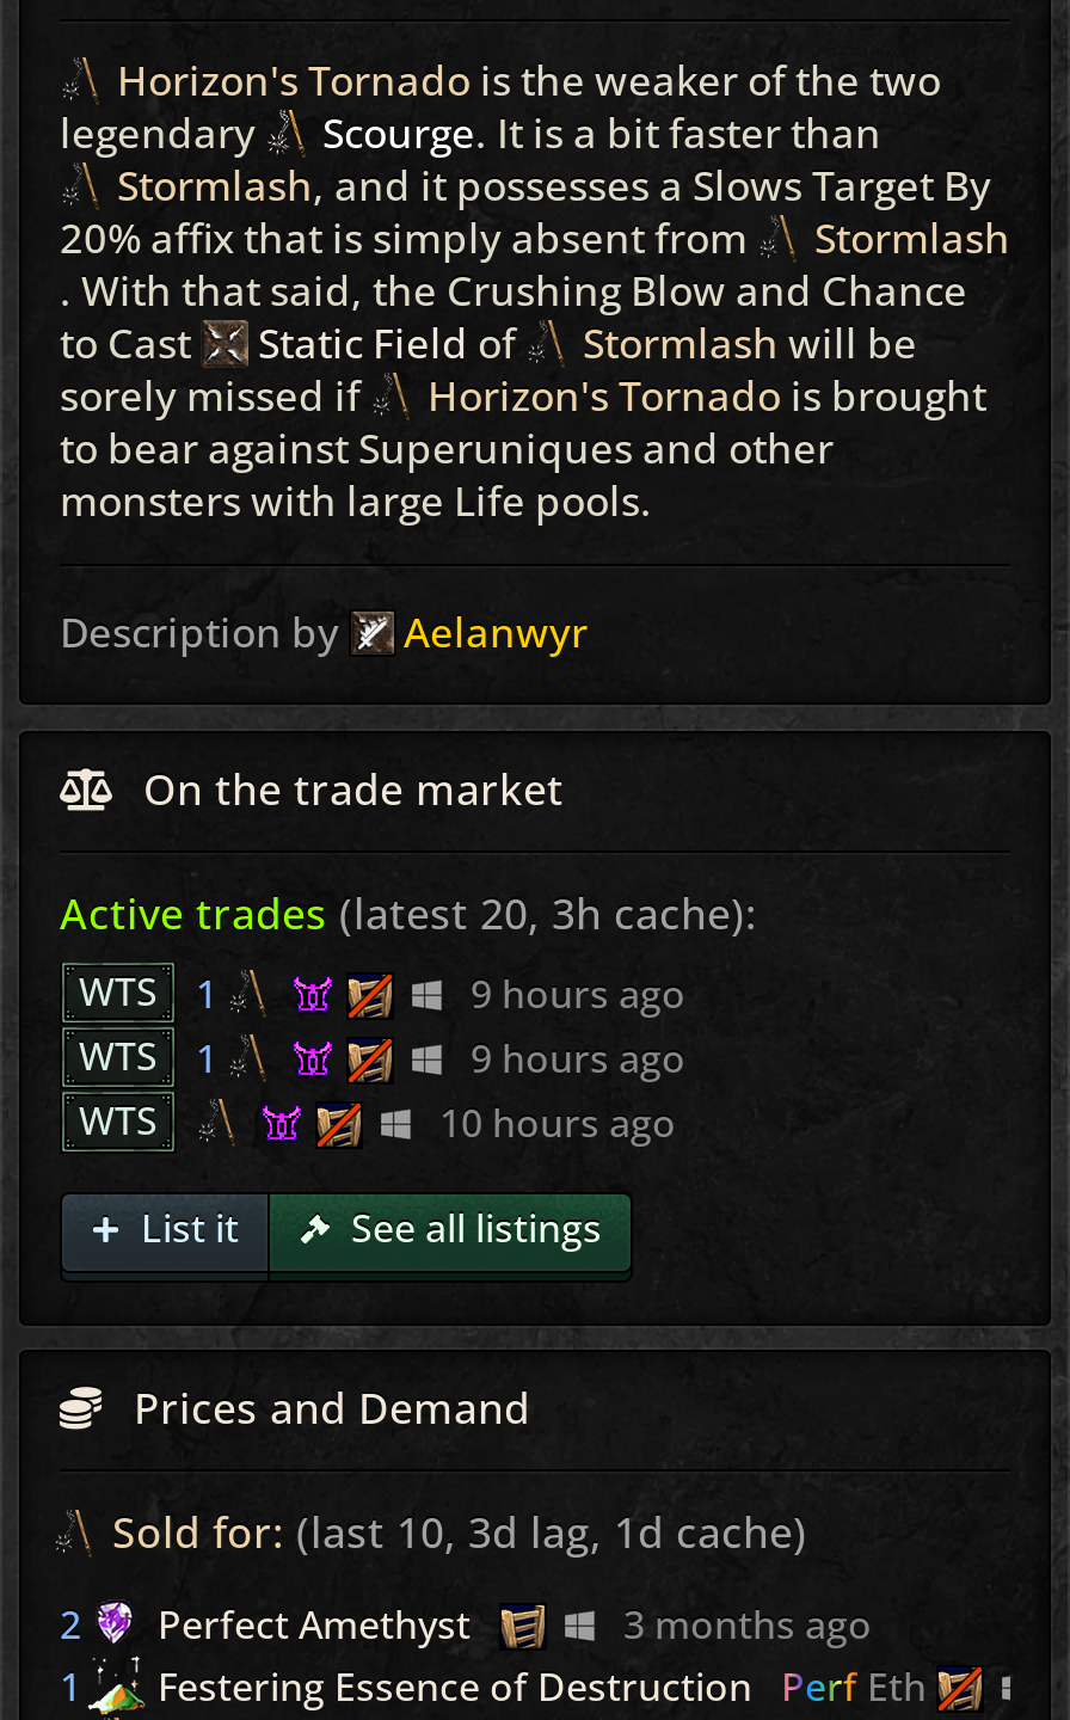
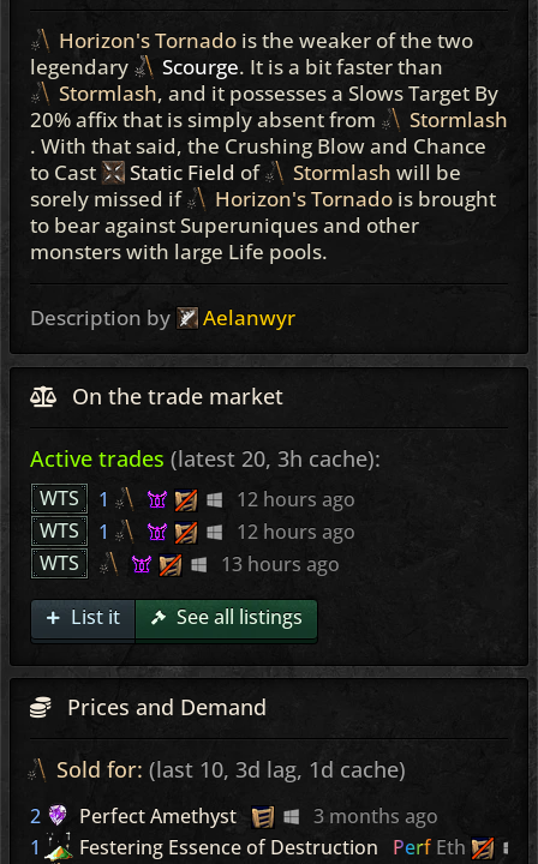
- 9 hours ago
+ 12 hours ago

- 9 hours ago
+ 12 hours ago

- 10 hours ago
+ 13 hours ago
